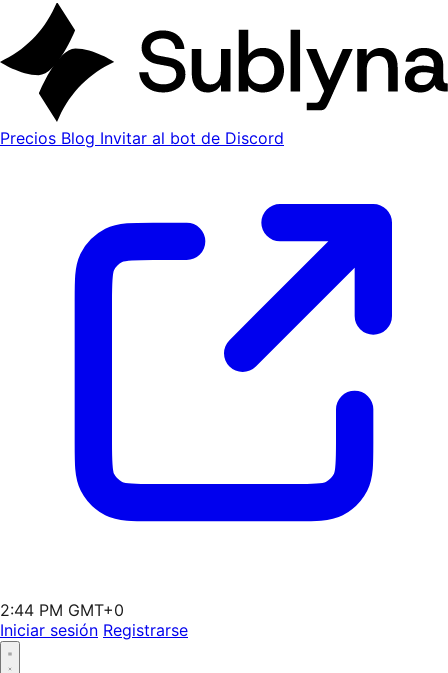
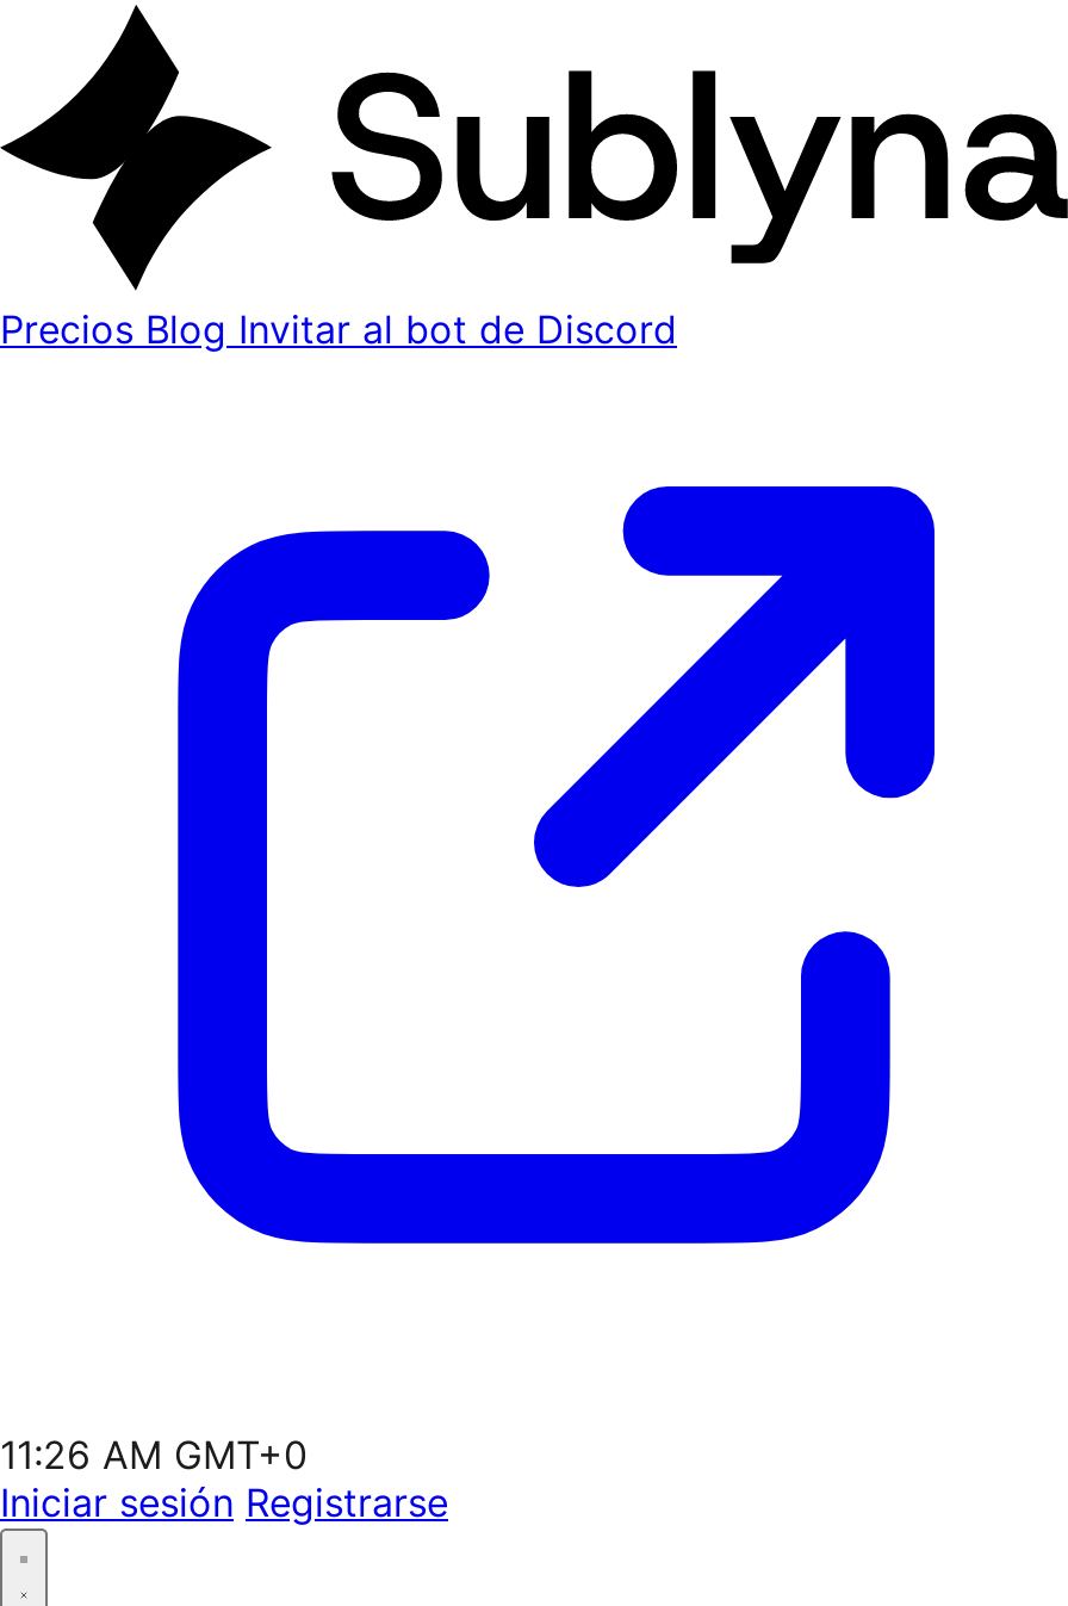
- 2:44 PM GMT+0
+ 11:26 AM GMT+0
